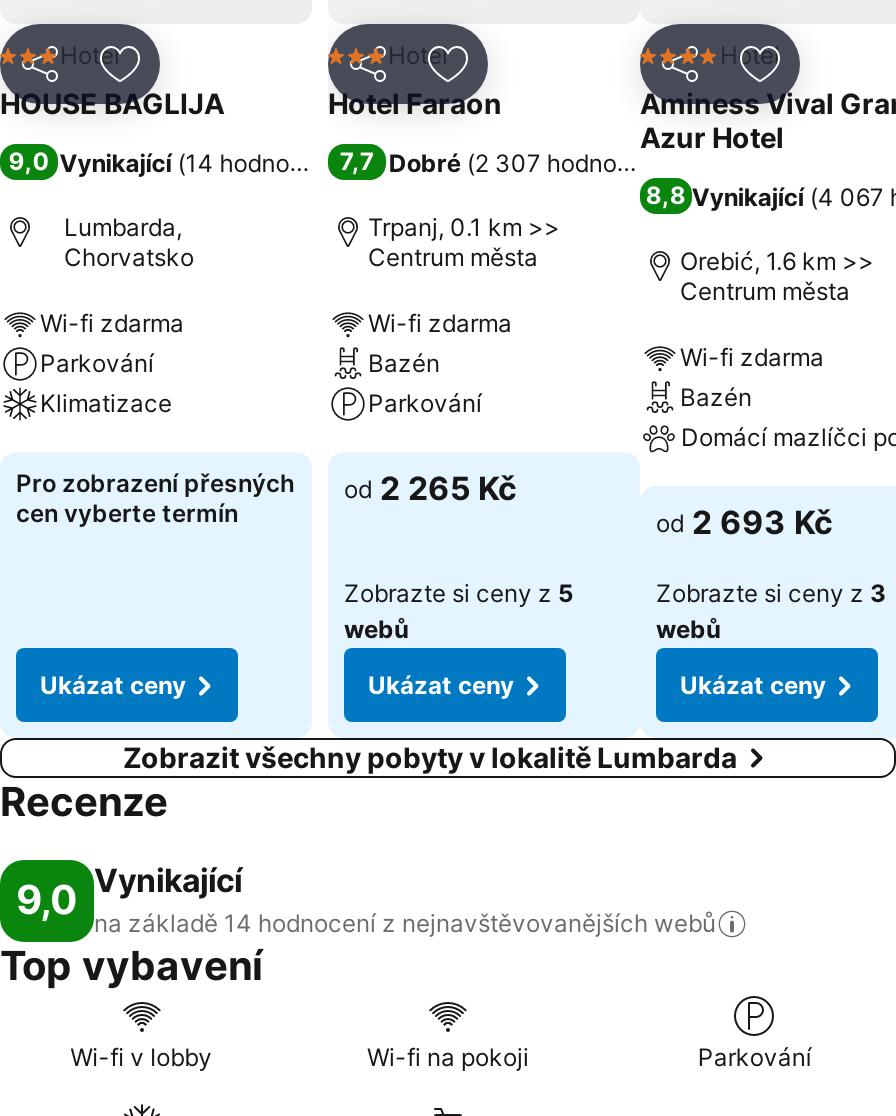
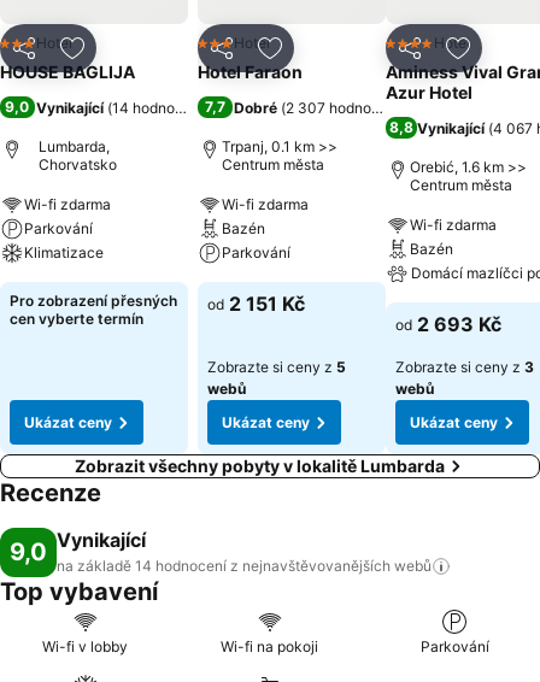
- Pro zobrazení přesných od 2 265 Kč
+ Pro zobrazení přesných od 2 151 Kč
